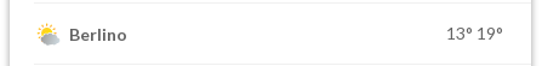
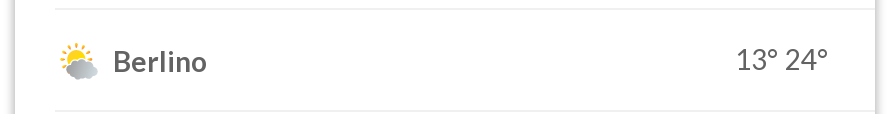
- 13° 19°
+ 13° 24°
